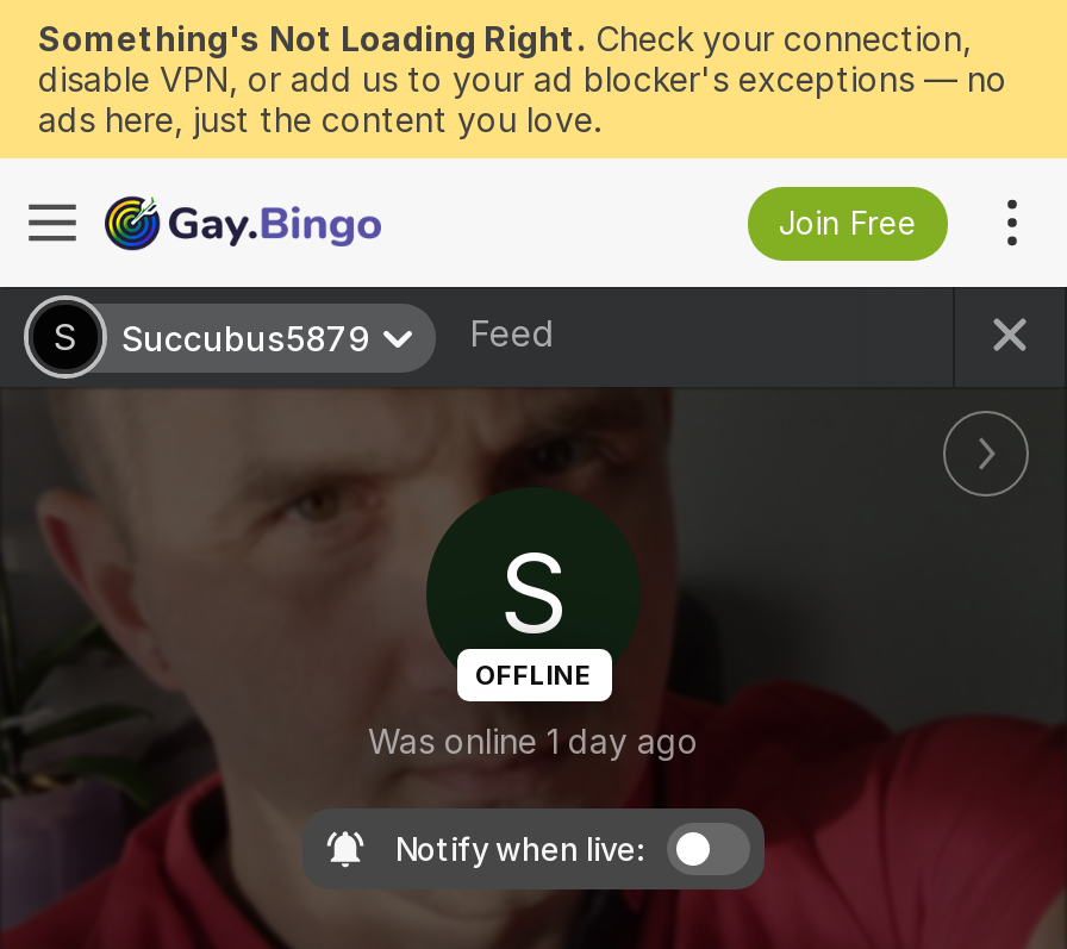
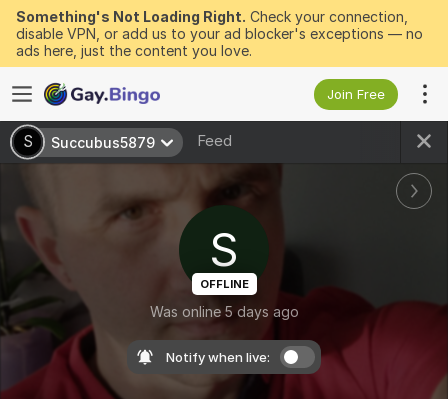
- Was online 1 day ago
+ Was online 5 days ago
